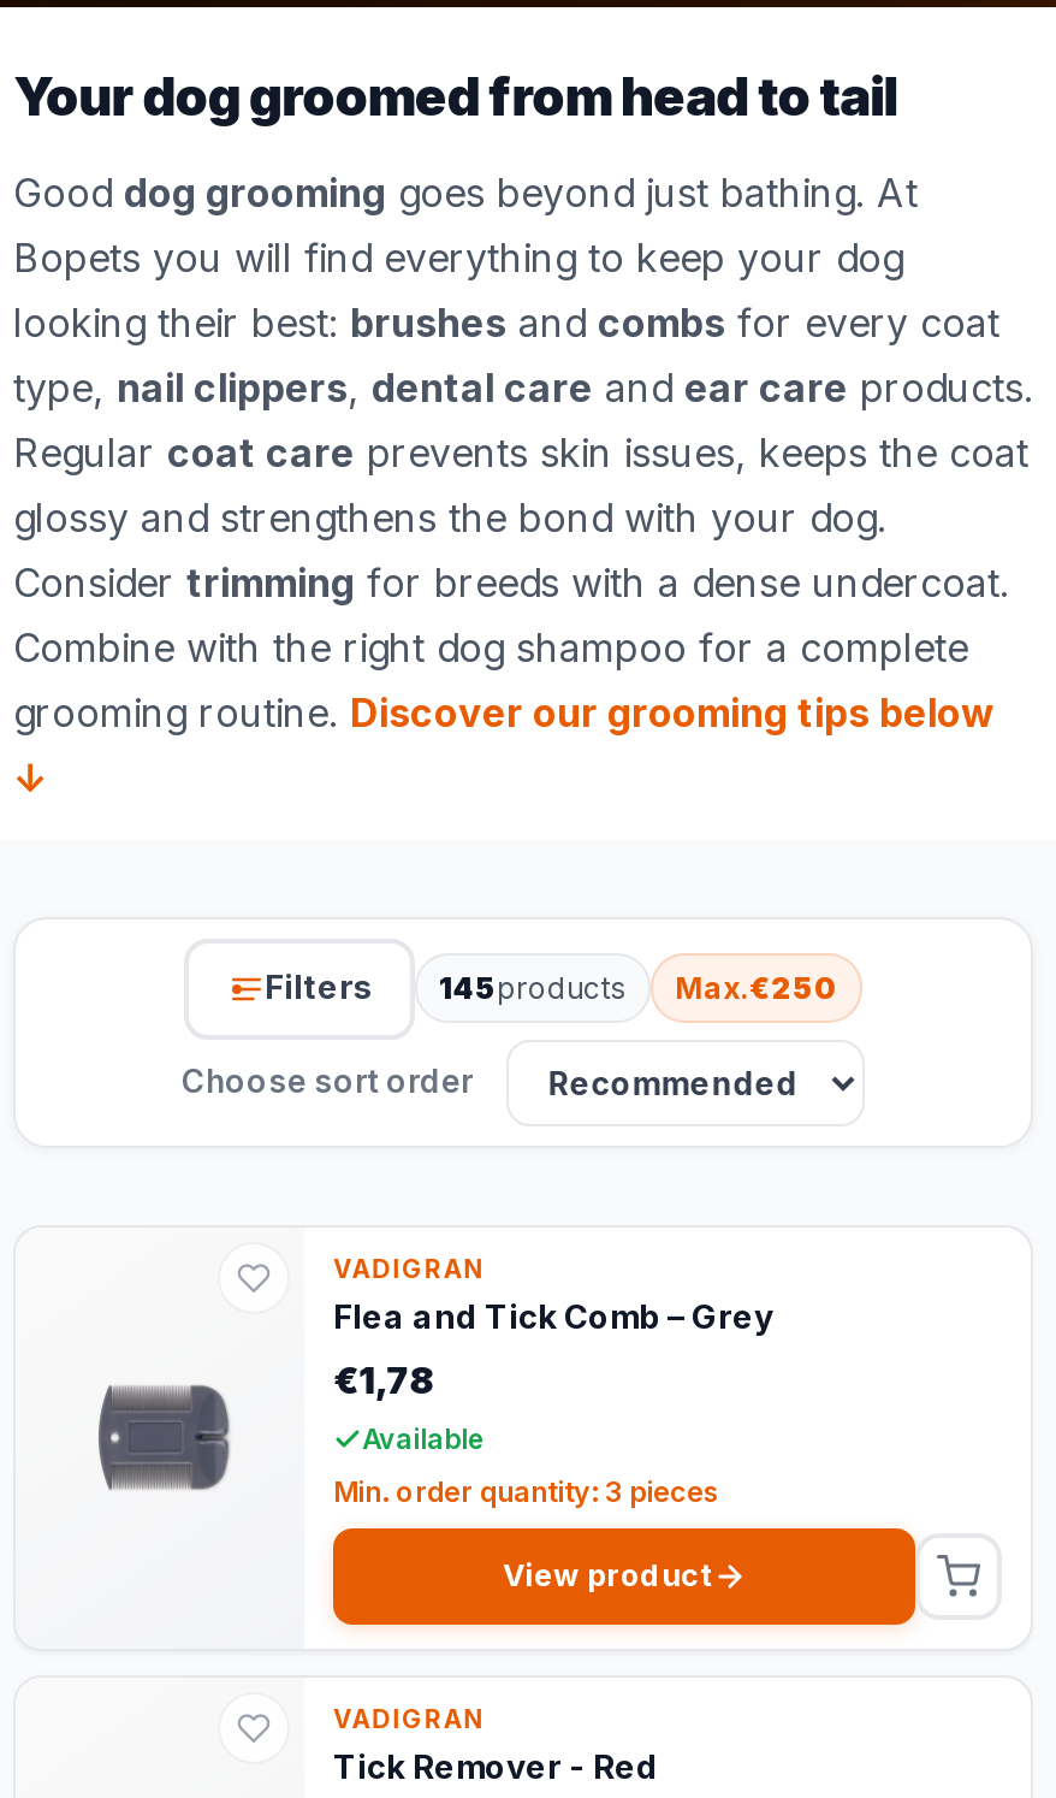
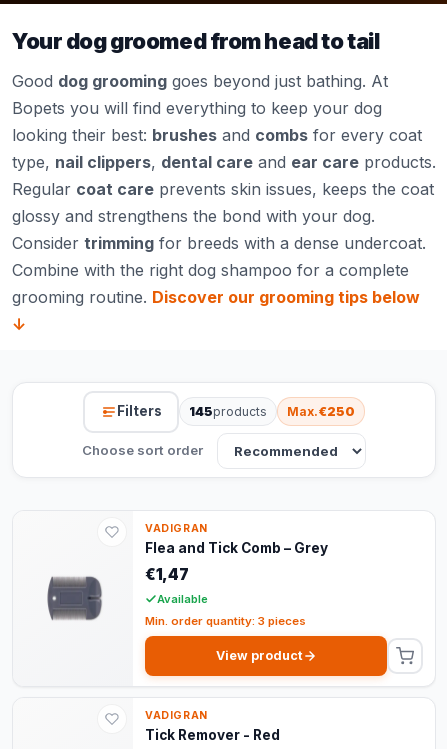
- €1,78
+ €1,47
